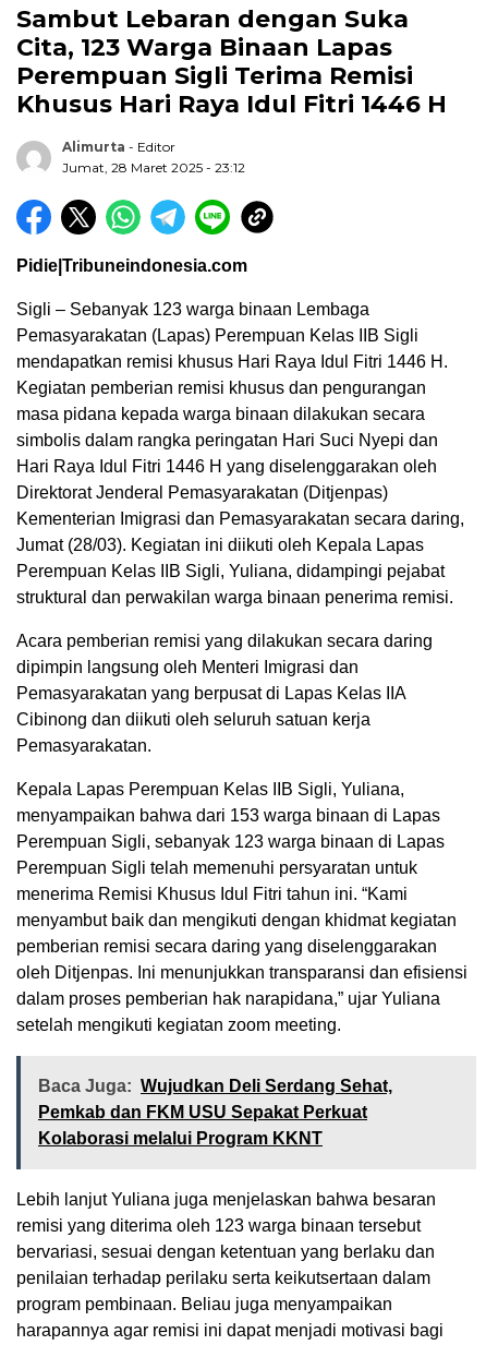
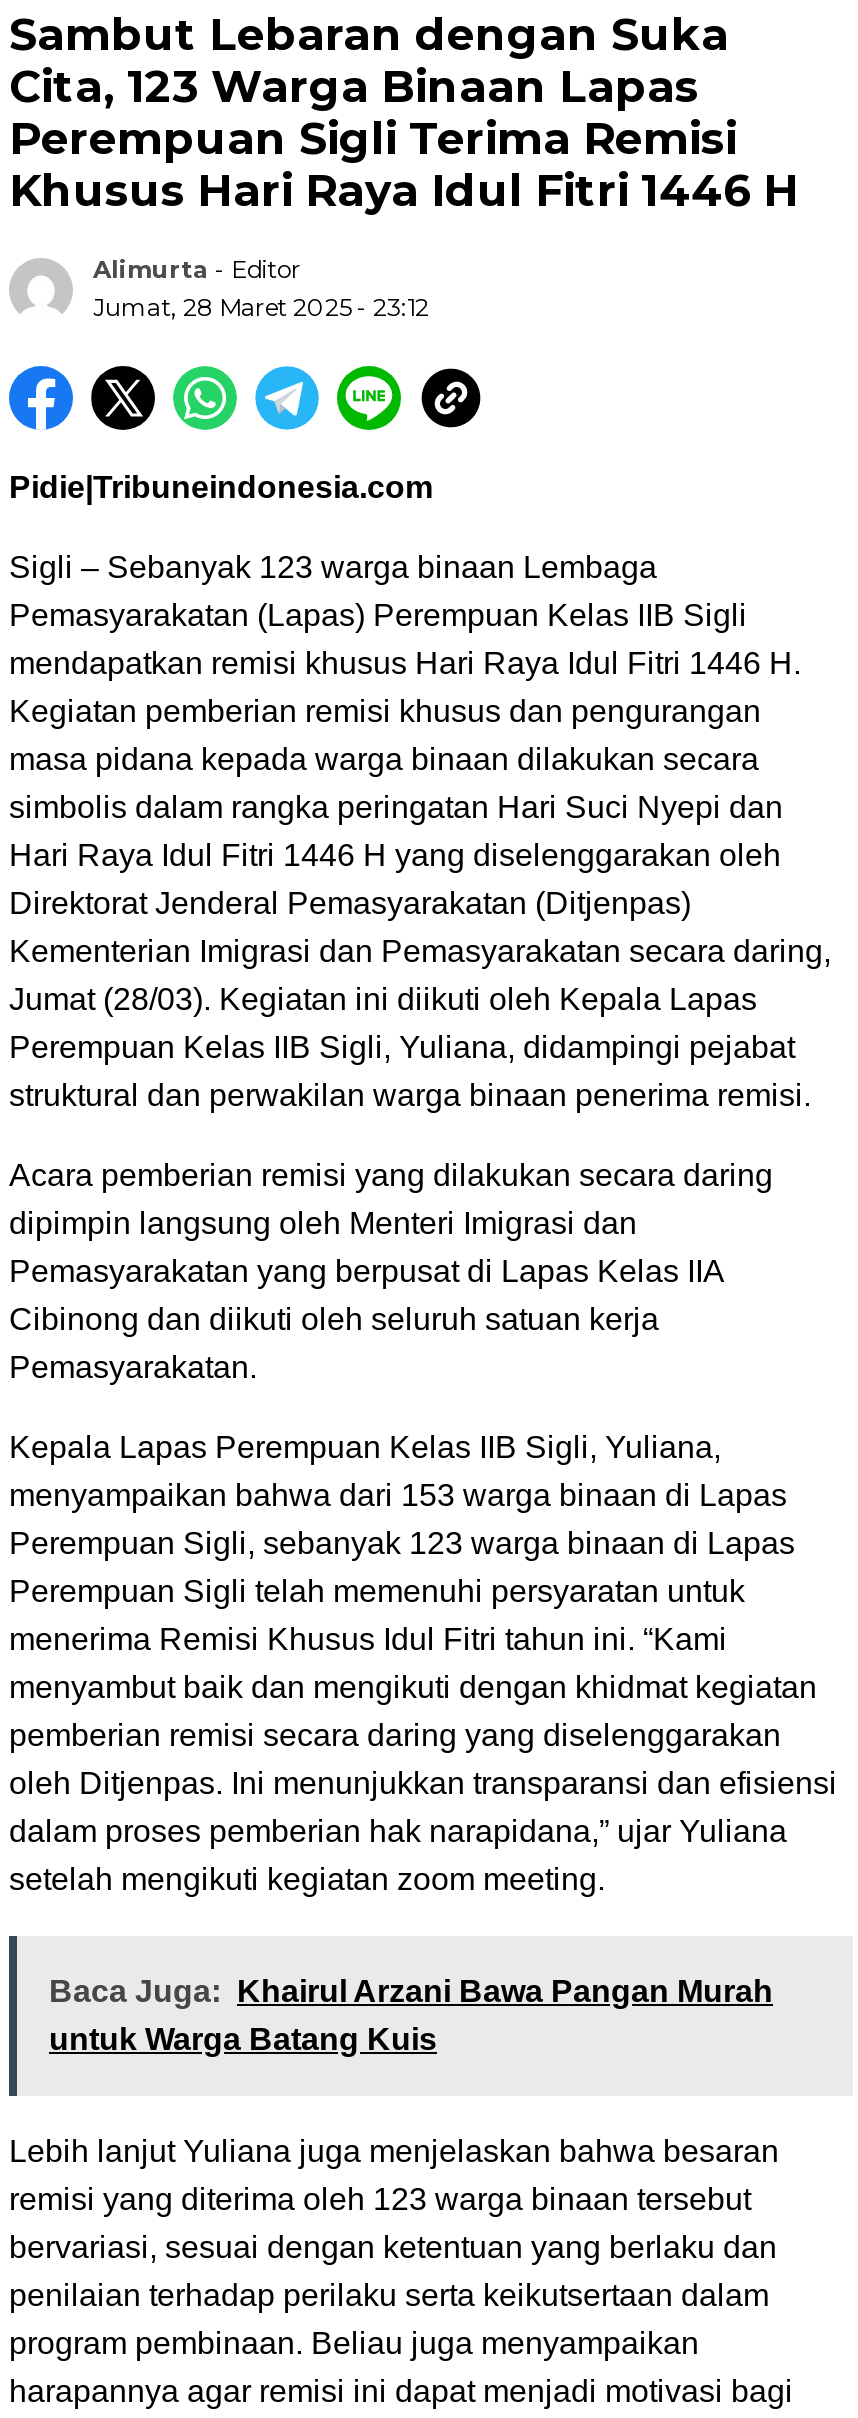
- Baca Juga: Wujudkan Deli Serdang Sehat,
- Pemkab dan FKM USU Sepakat Perkuat
- Kolaborasi melalui Program KKNT
+ Baca Juga: Khairul Arzani Bawa Pangan Murah
+ untuk Warga Batang Kuis
